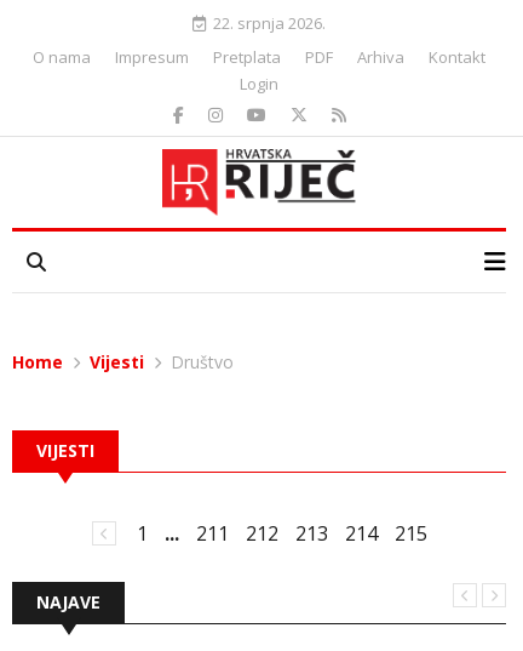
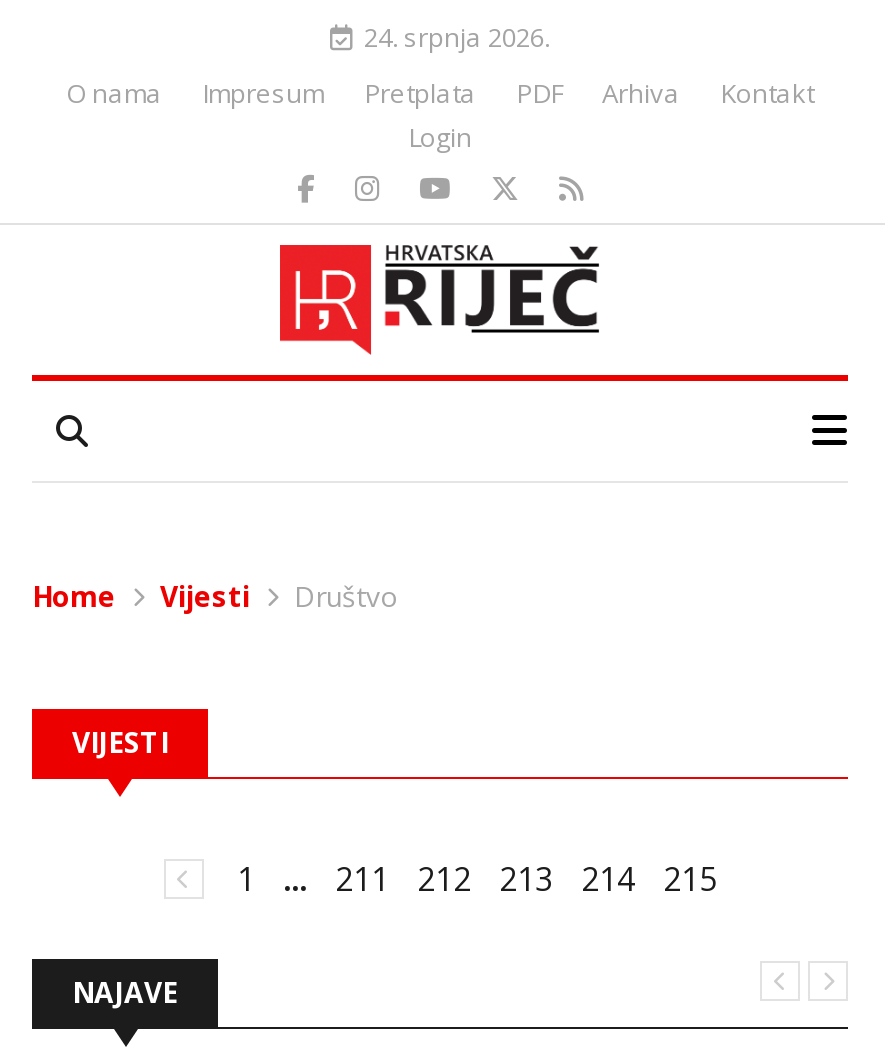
- 22. srpnja 2026.
+ 24. srpnja 2026.
